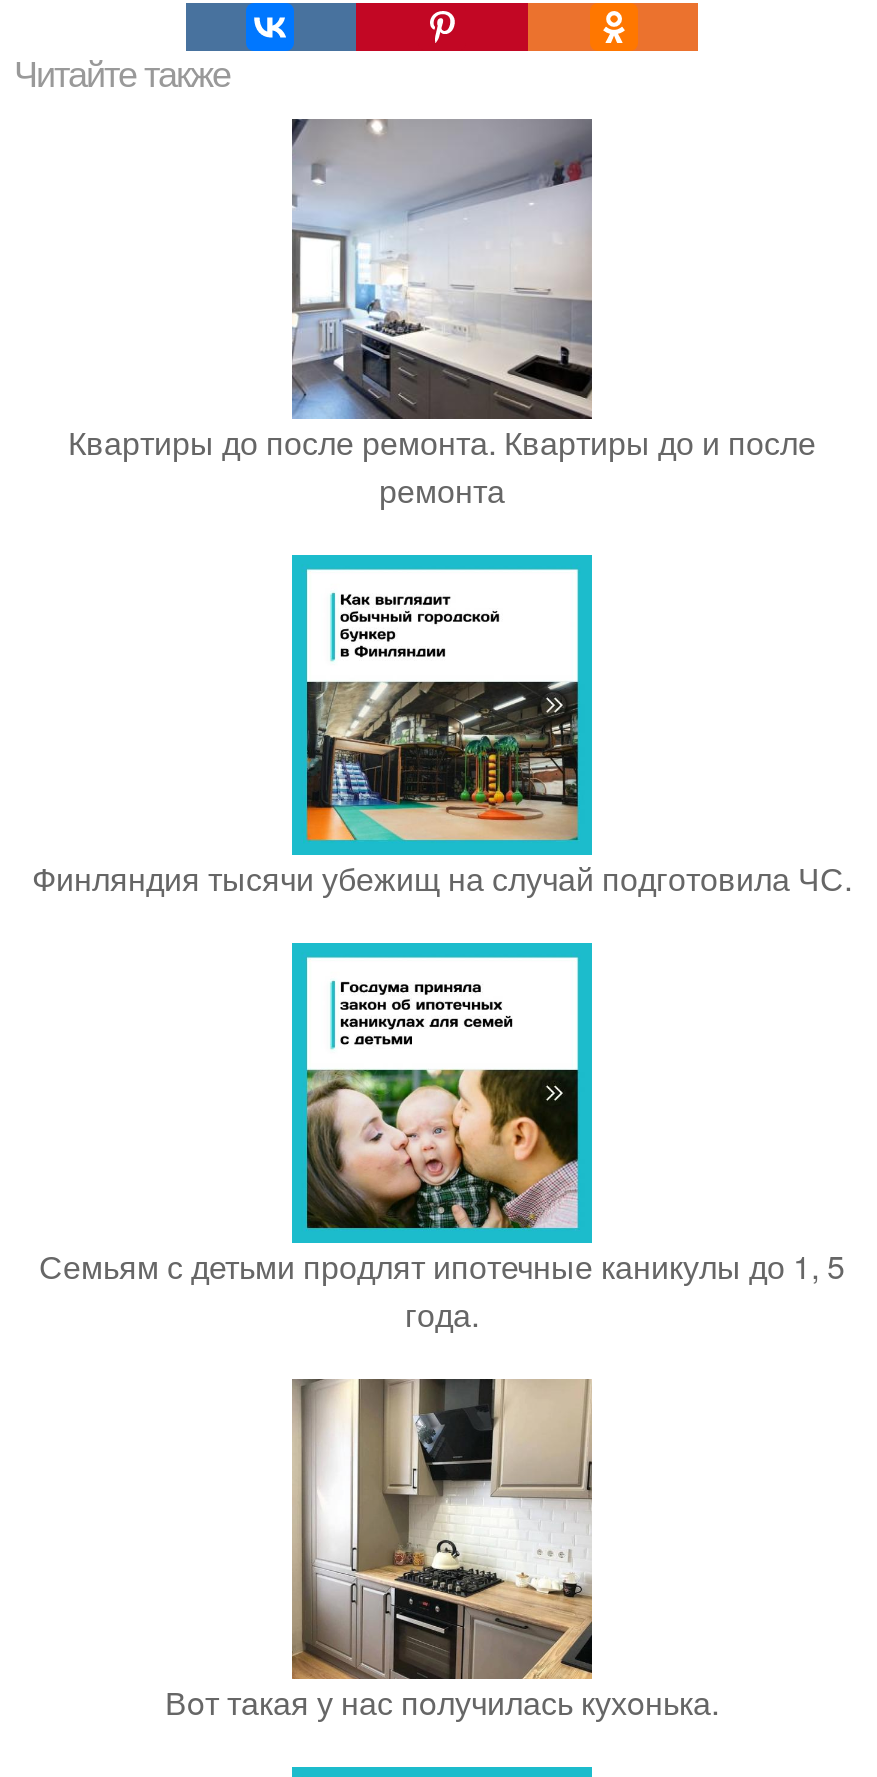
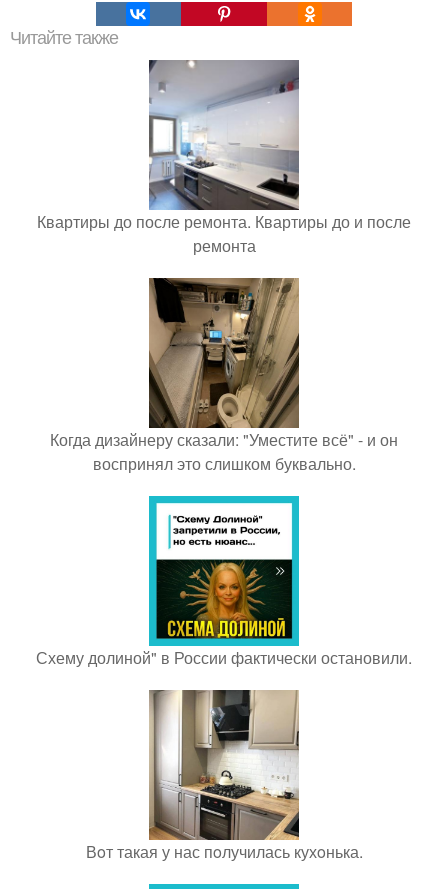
- [image]
- Финляндия тысячи убежищ на случай подготовила ЧС.
+ [image]
+ Когда дизайнеру сказали: "Уместите всё" - и он
+ воспринял это слишком буквально.

- [image]
- Семьям с детьми продлят ипотечные каникулы до 1, 5
- года.
+ [image]
+ Схему долиной" в России фактически остановили.
